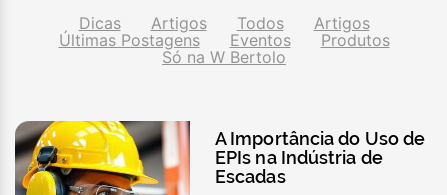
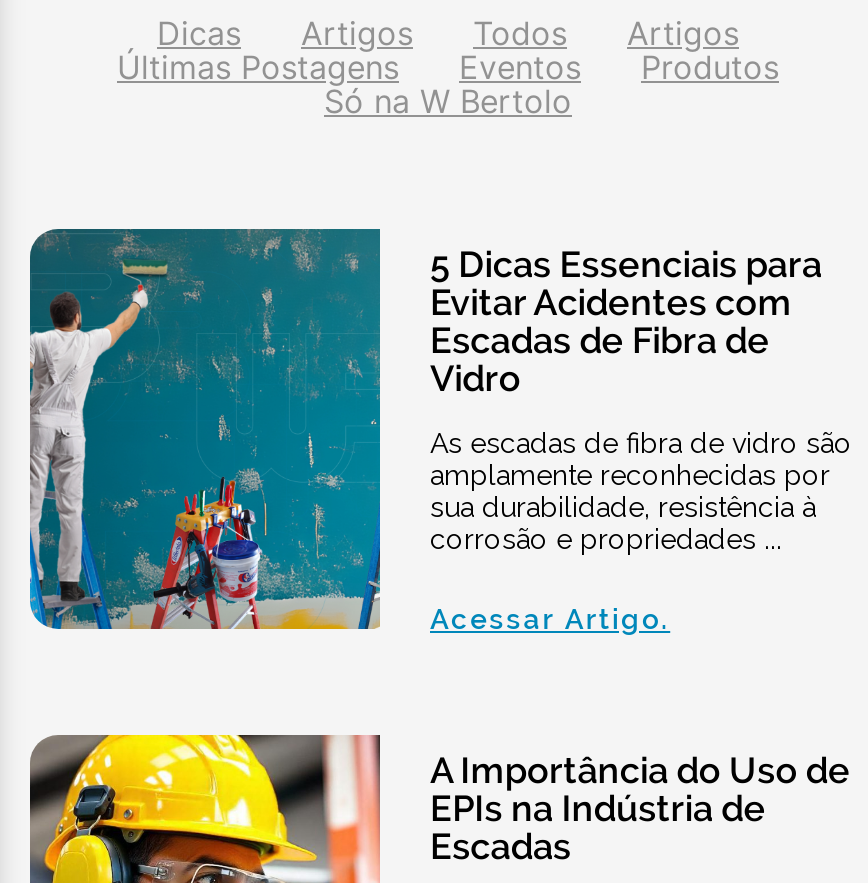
+ [image]
+ 5 Dicas Essenciais para
+ Evitar Acidentes com
+ Escadas de Fibra de
+ Vidro
+ As escadas de fibra de vidro são
+ amplamente reconhecidas por
+ sua durabilidade, resistência à
+ corrosão e propriedades ...
+ Acessar Artigo.
